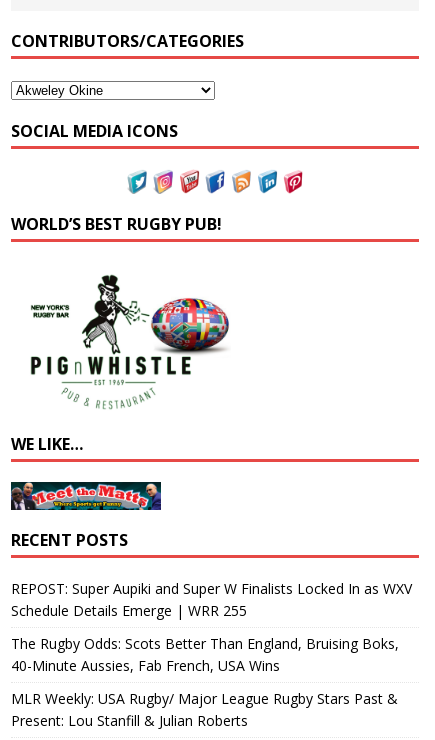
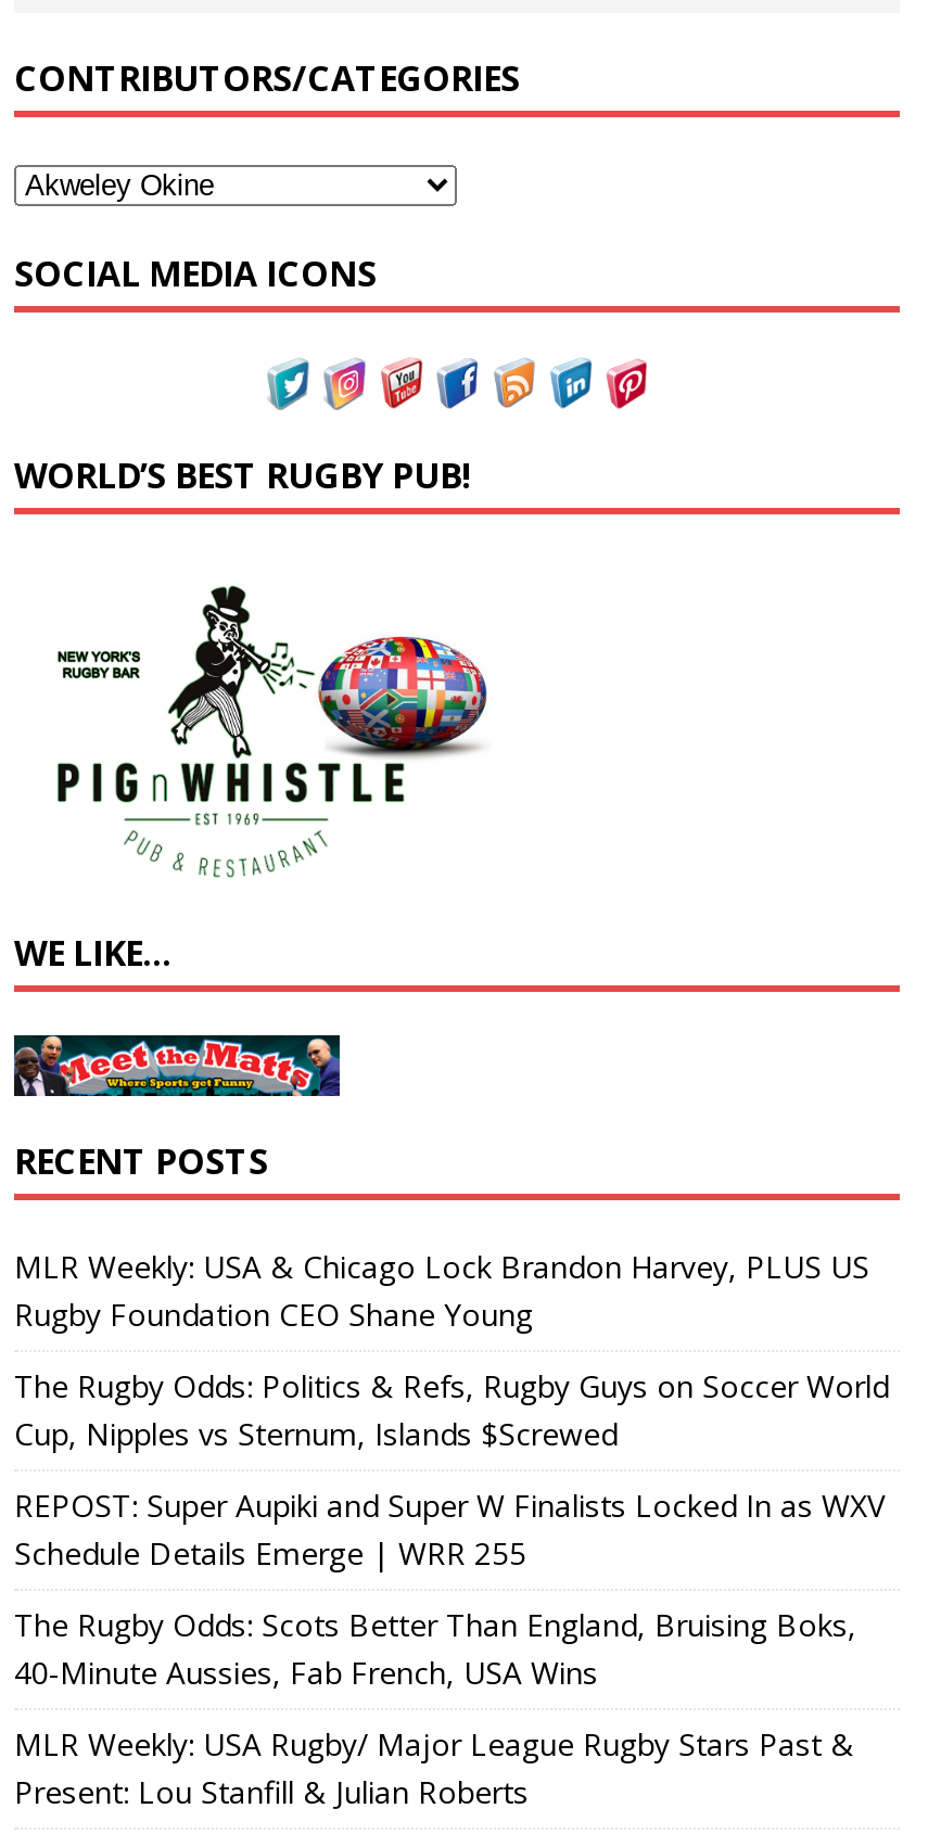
+ MLR Weekly: USA & Chicago Lock Brandon Harvey, PLUS US
+ Rugby Foundation CEO Shane Young
+ The Rugby Odds: Politics & Refs, Rugby Guys on Soccer World
+ Cup, Nipples vs Sternum, Islands $Screwed
